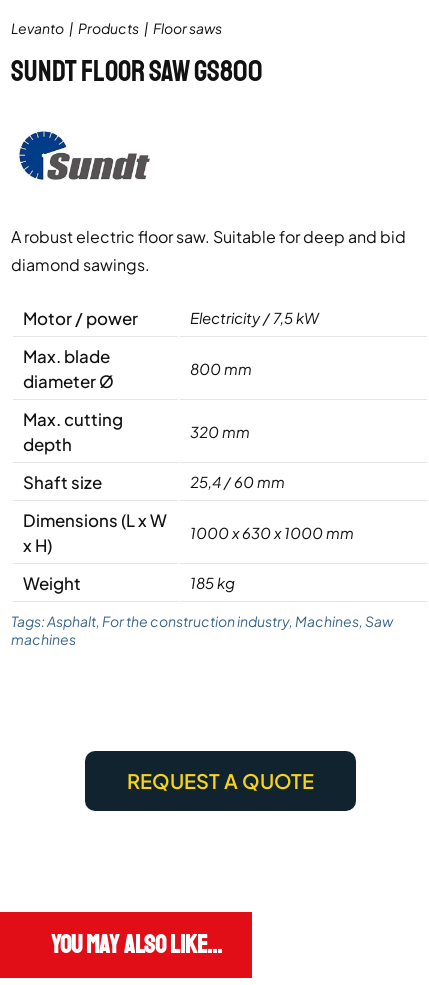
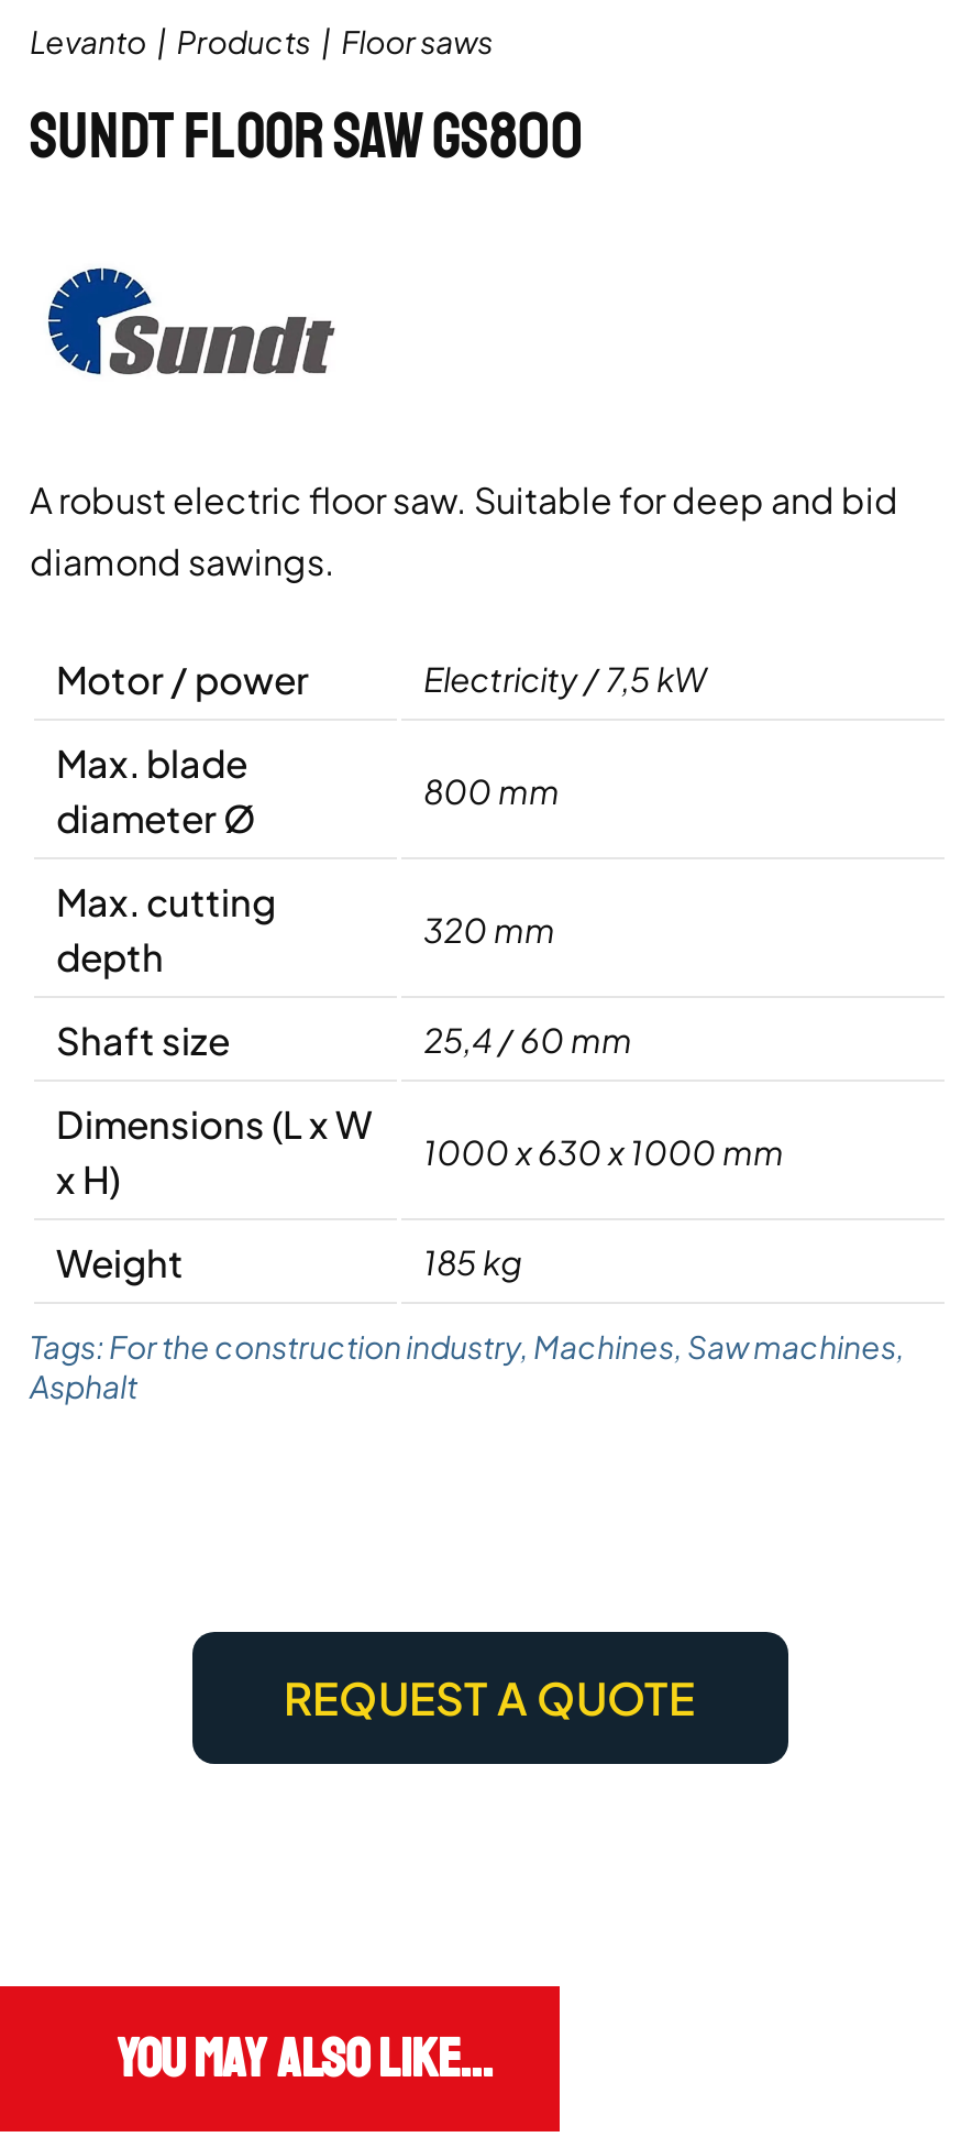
- Tags: Asphalt, For the construction industry, Machines, Saw
- machines
+ Tags: For the construction industry, Machines, Saw machines,
+ Asphalt
